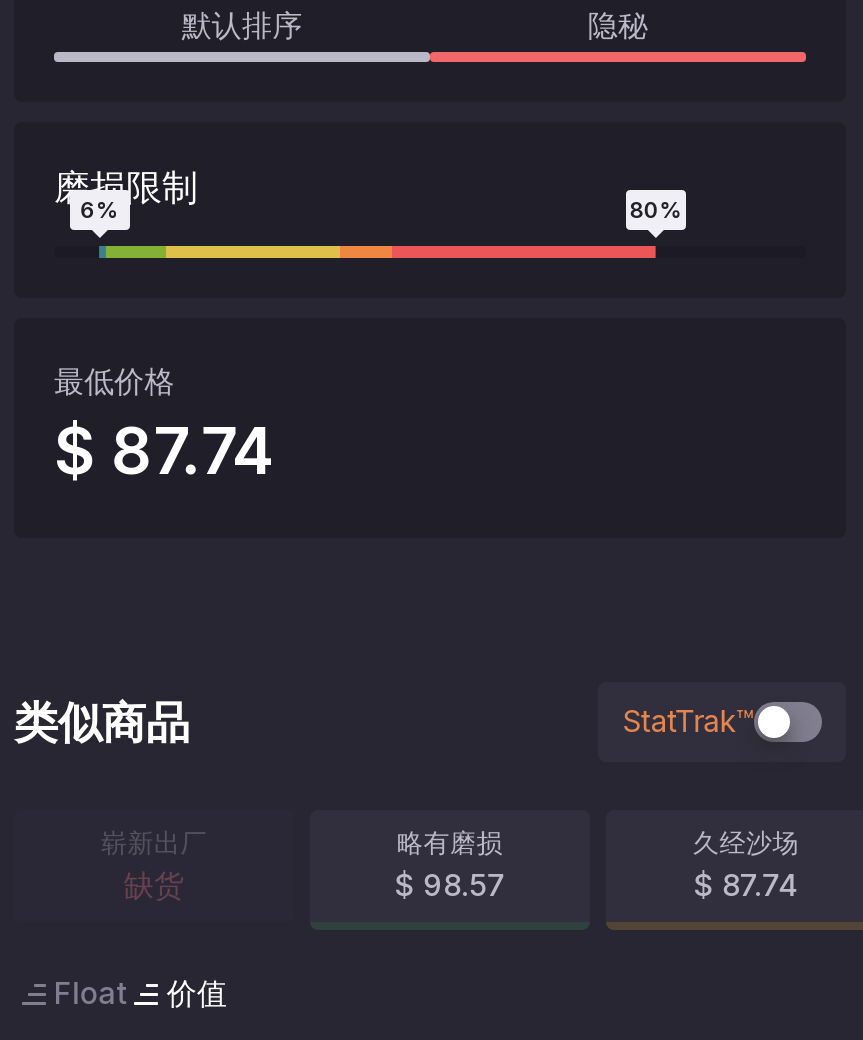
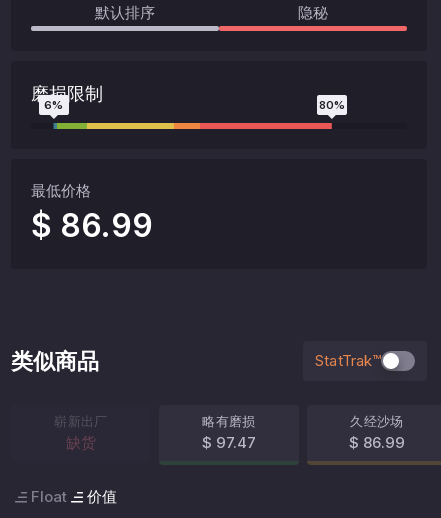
- $ 87.74
+ $ 86.99

- $ 98.57
+ $ 97.47

- $ 87.74
+ $ 86.99
